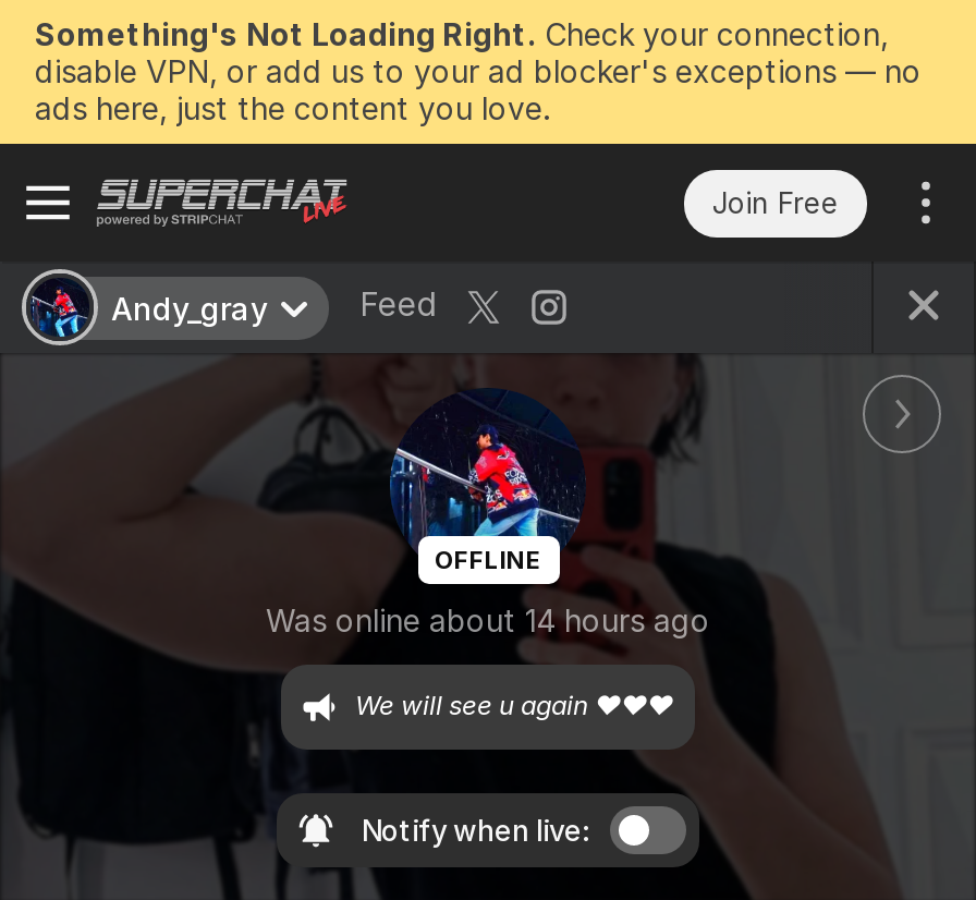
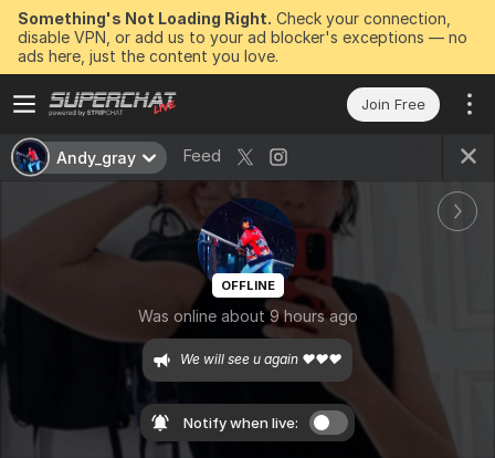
- Was online about 14 hours ago
+ Was online about 9 hours ago
